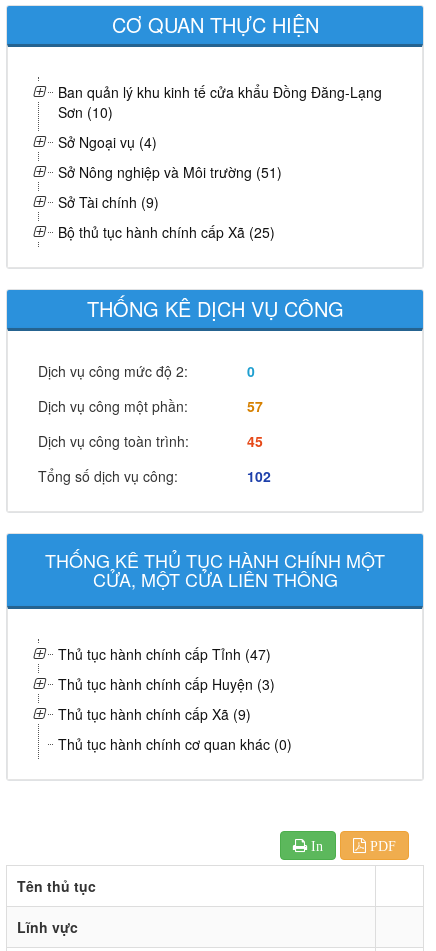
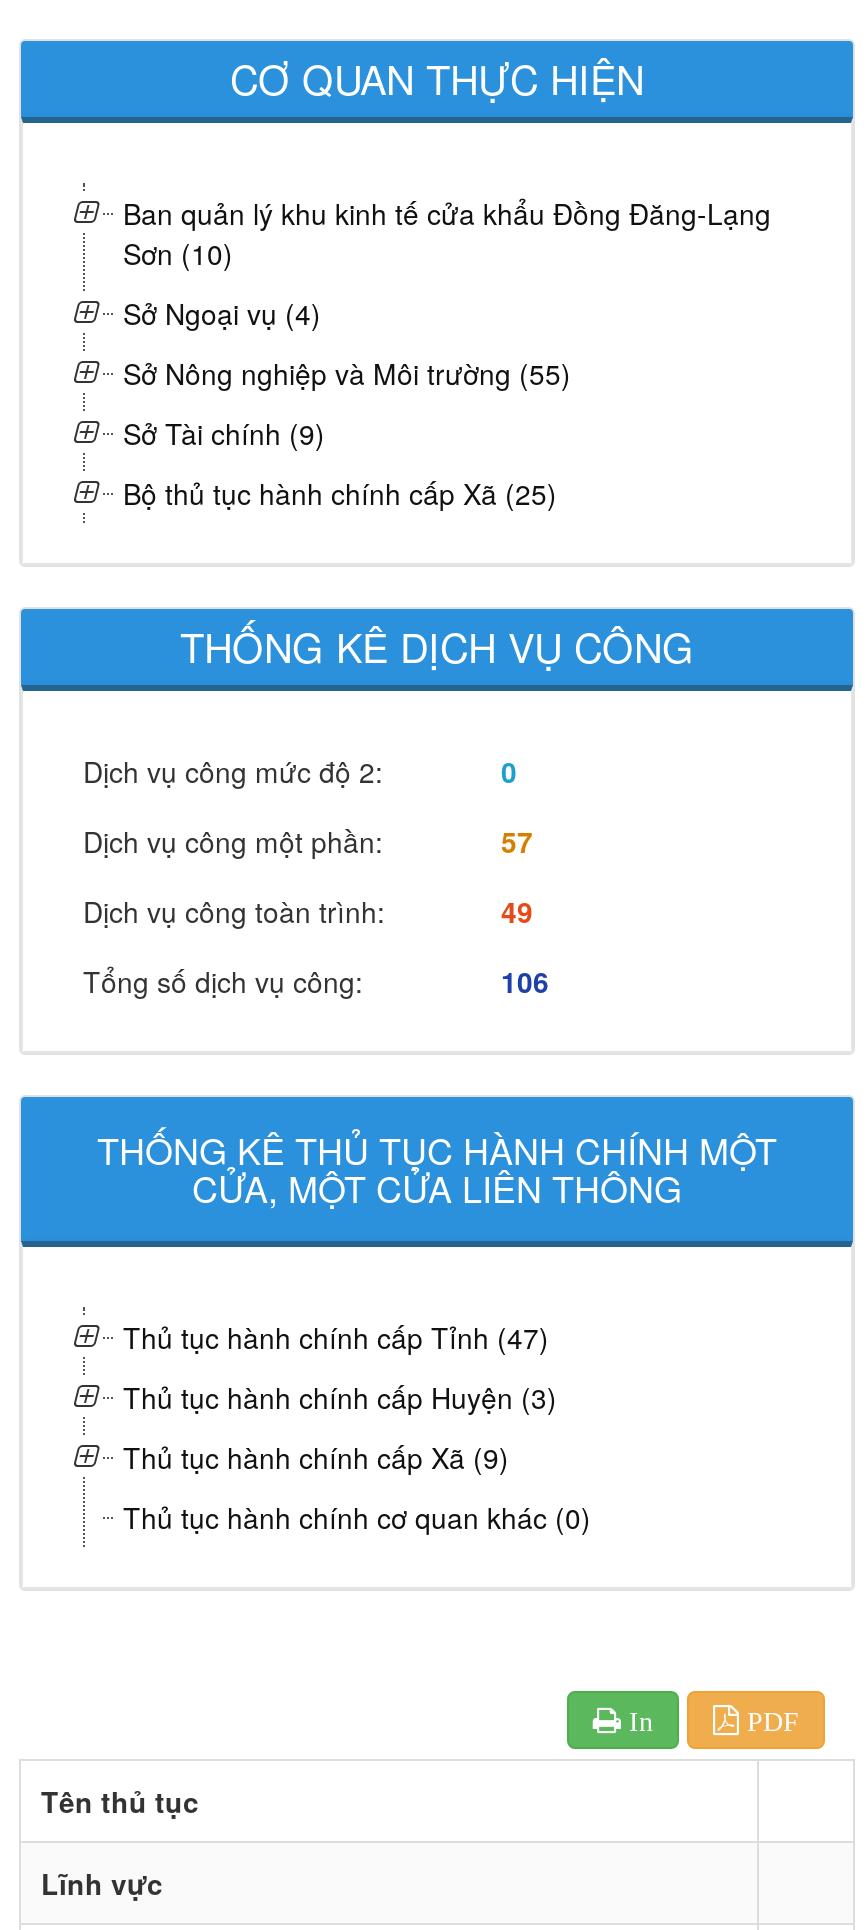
- Sở Nông nghiệp và Môi trường (51)
+ Sở Nông nghiệp và Môi trường (55)

- 45
+ 49

- 102
+ 106
